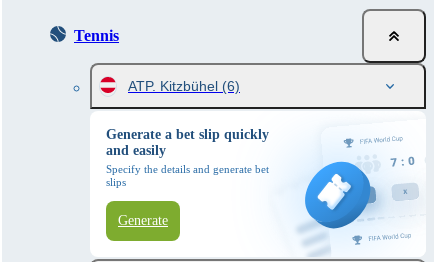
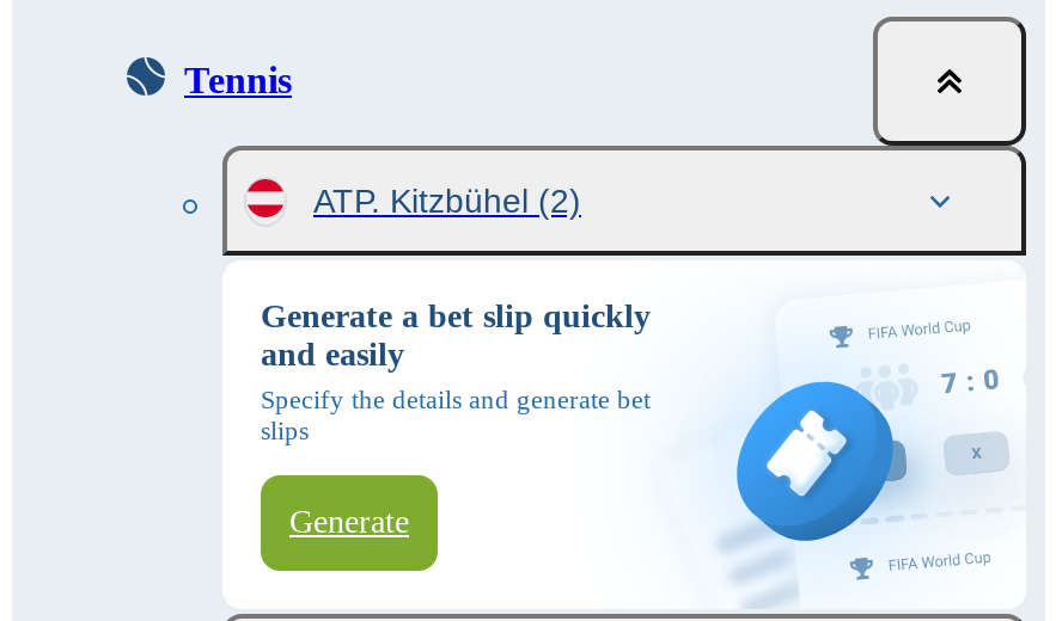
- ATP. Kitzbühel (6)
+ ATP. Kitzbühel (2)
